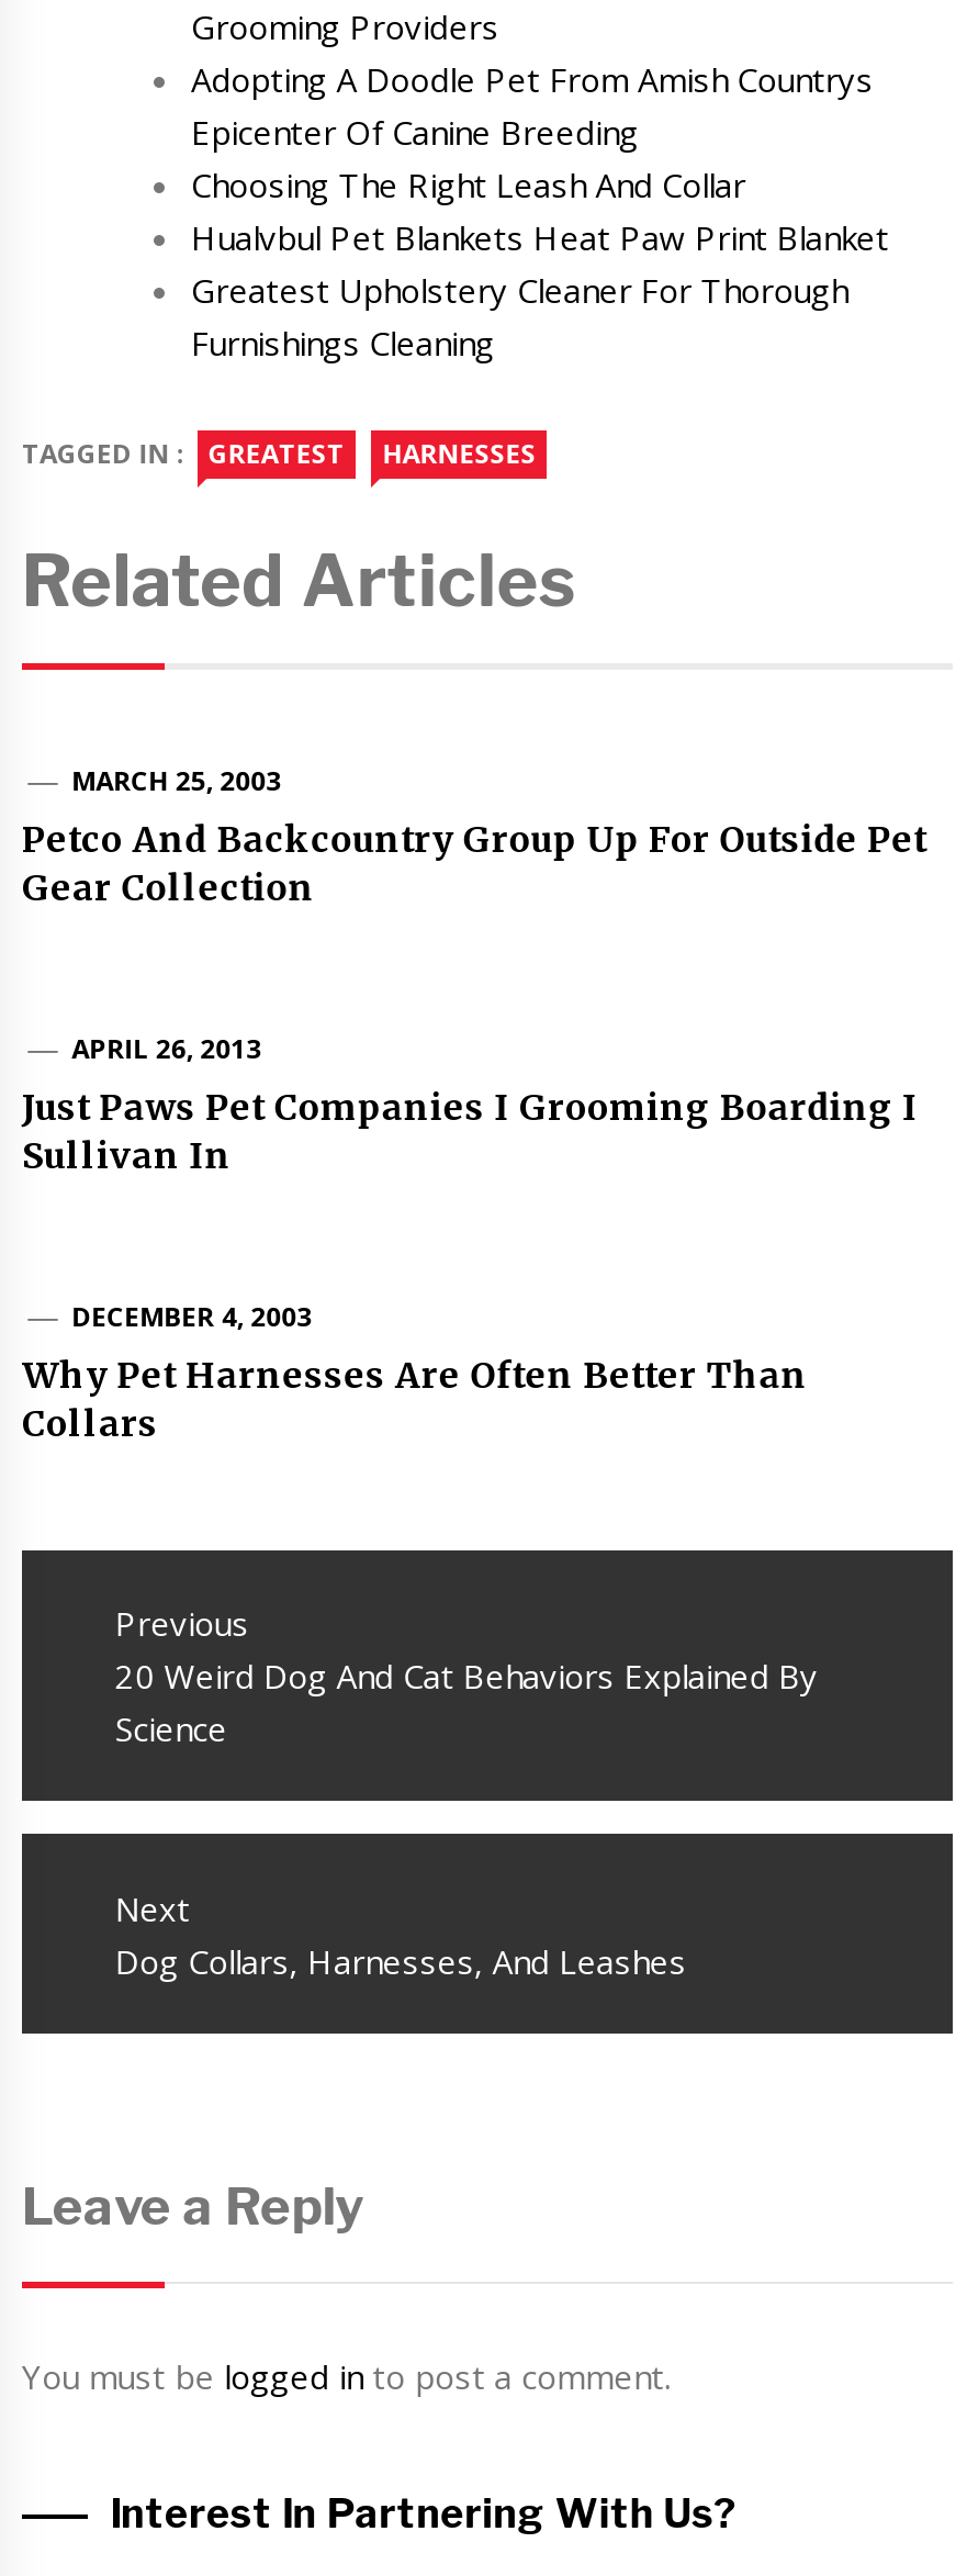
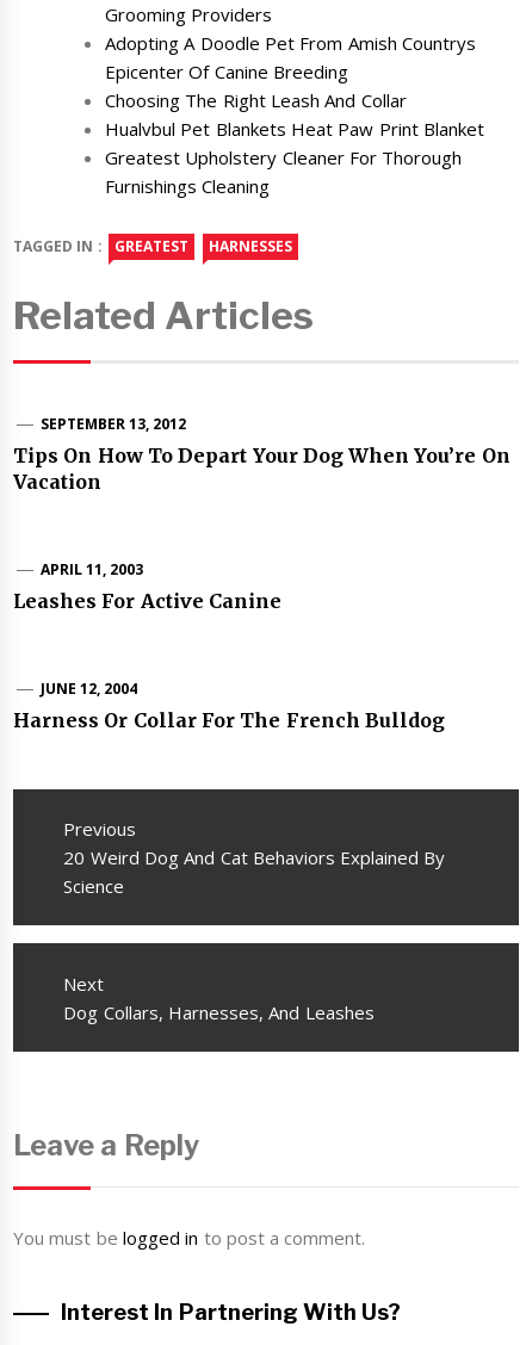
- MARCH 25, 2003
- Petco And Backcountry Group Up For Outside Pet
- Gear Collection
+ SEPTEMBER 13, 2012
+ Tips On How To Depart Your Dog When You’re On
+ Vacation

- APRIL 26, 2013
- Just Paws Pet Companies I Grooming Boarding I
- Sullivan In
+ APRIL 11, 2003
+ Leashes For Active Canine

- DECEMBER 4, 2003
- Why Pet Harnesses Are Often Better Than
- Collars
+ JUNE 12, 2004
+ Harness Or Collar For The French Bulldog
